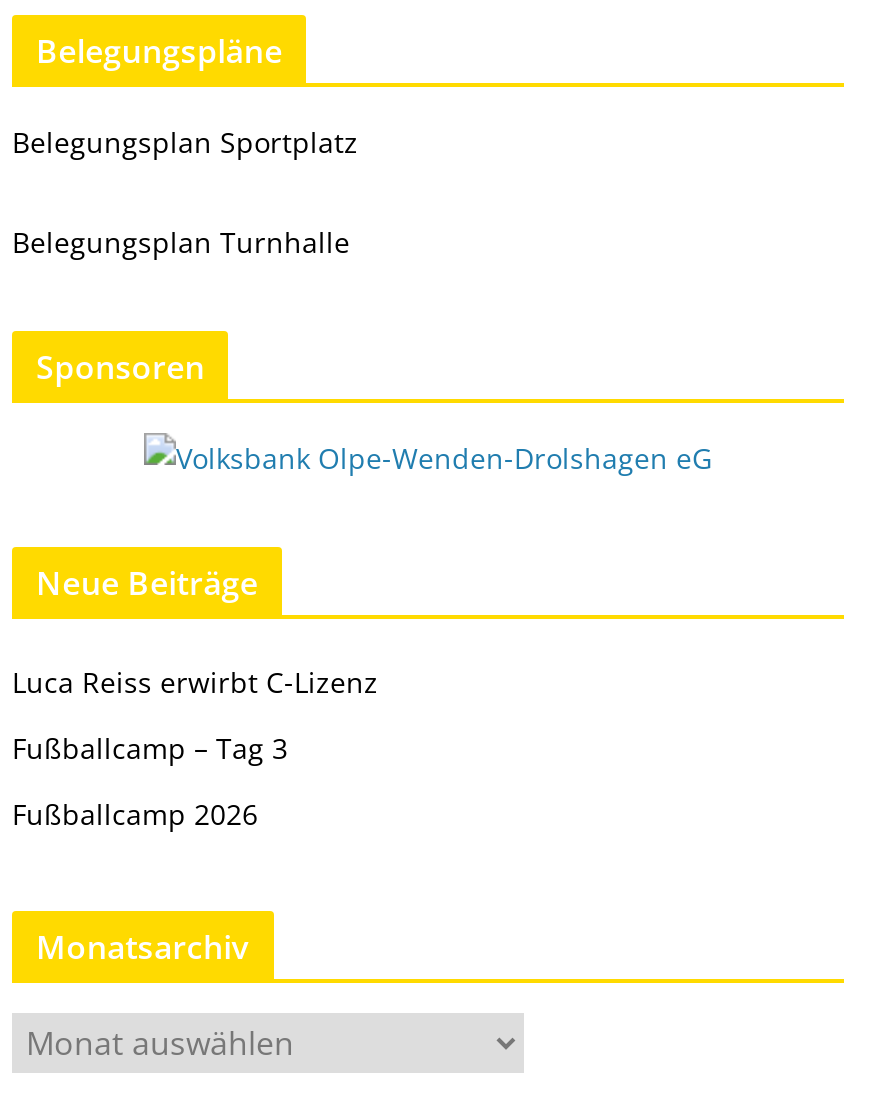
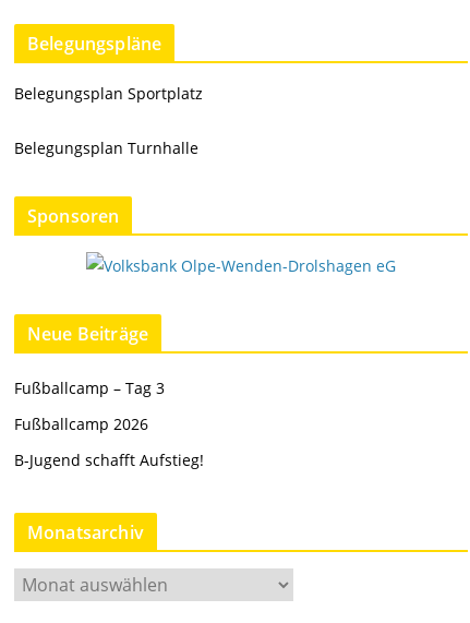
- Luca Reiss erwirbt C-Lizenz

moved up: Fußballcamp – Tag 3 | Fußballcamp 2026

+ B-Jugend schafft Aufstieg!
